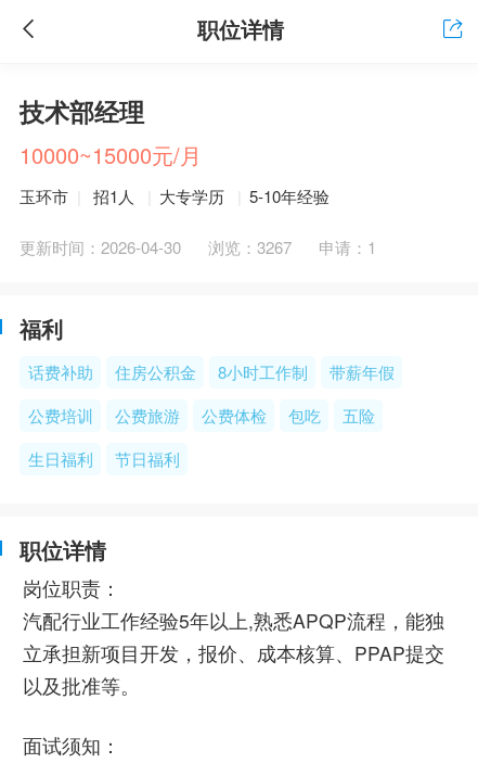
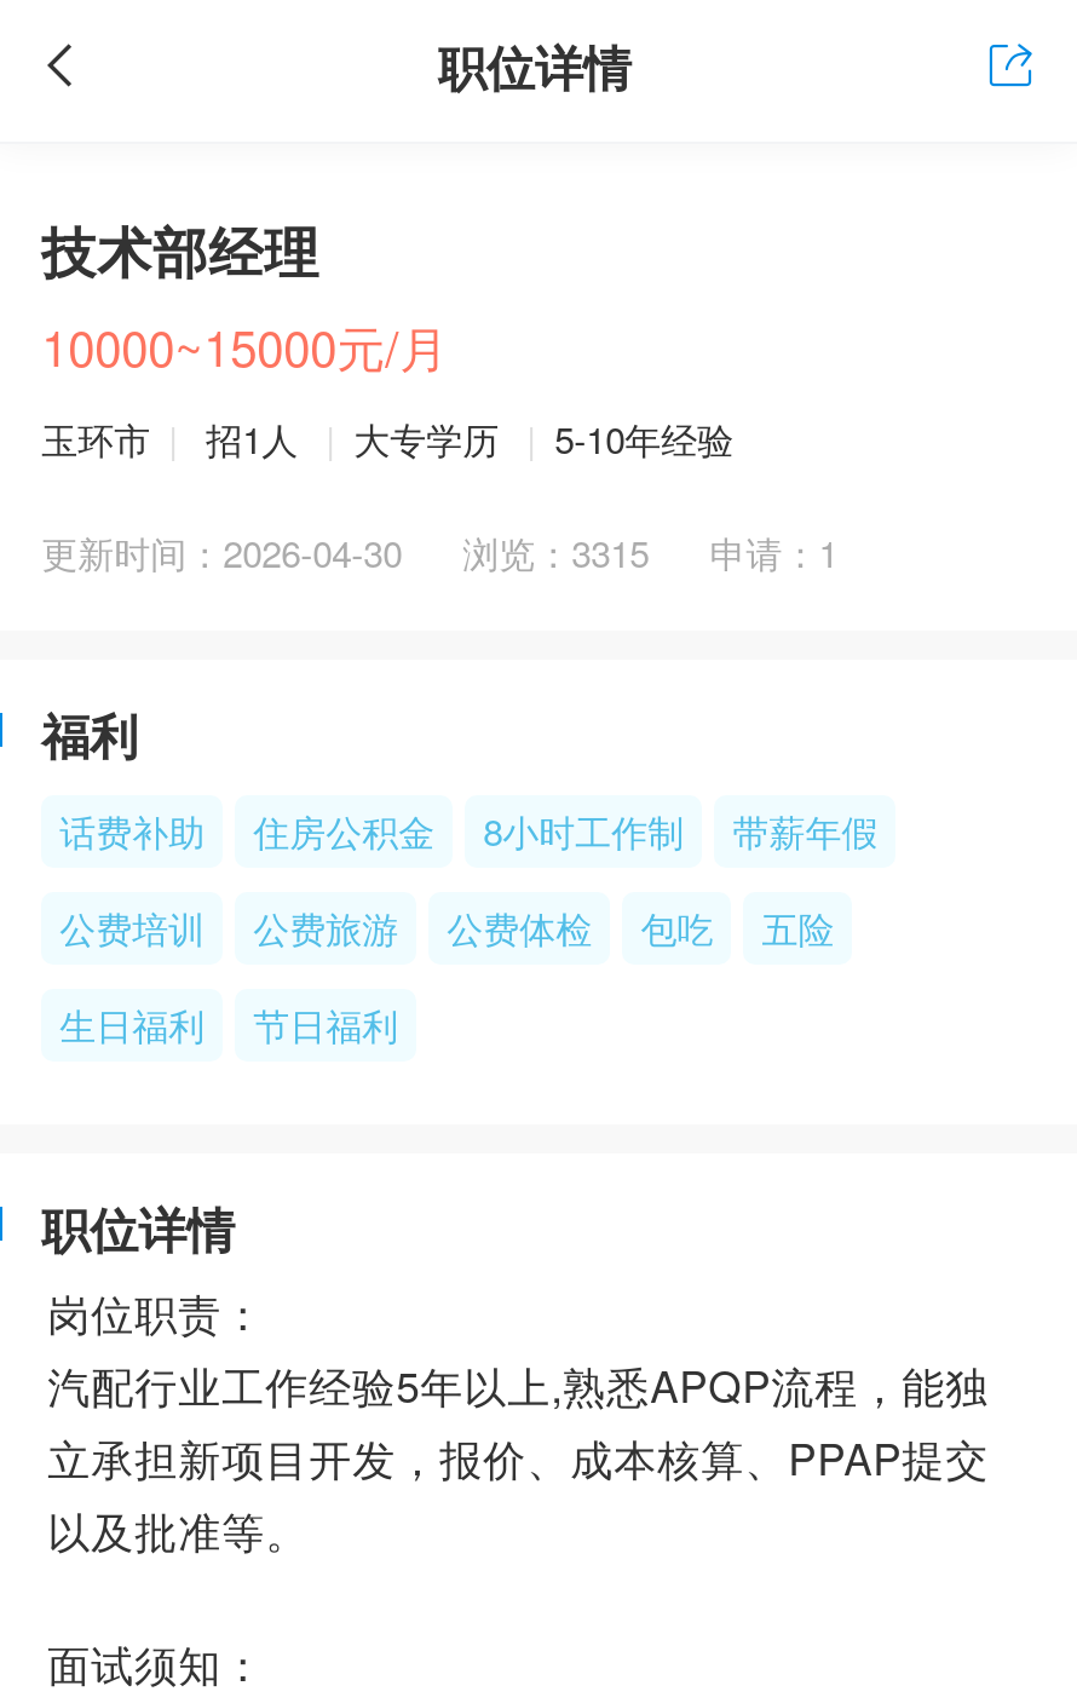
- 更新时间：2026-04-30 浏览：3267 申请：1
+ 更新时间：2026-04-30 浏览：3315 申请：1
